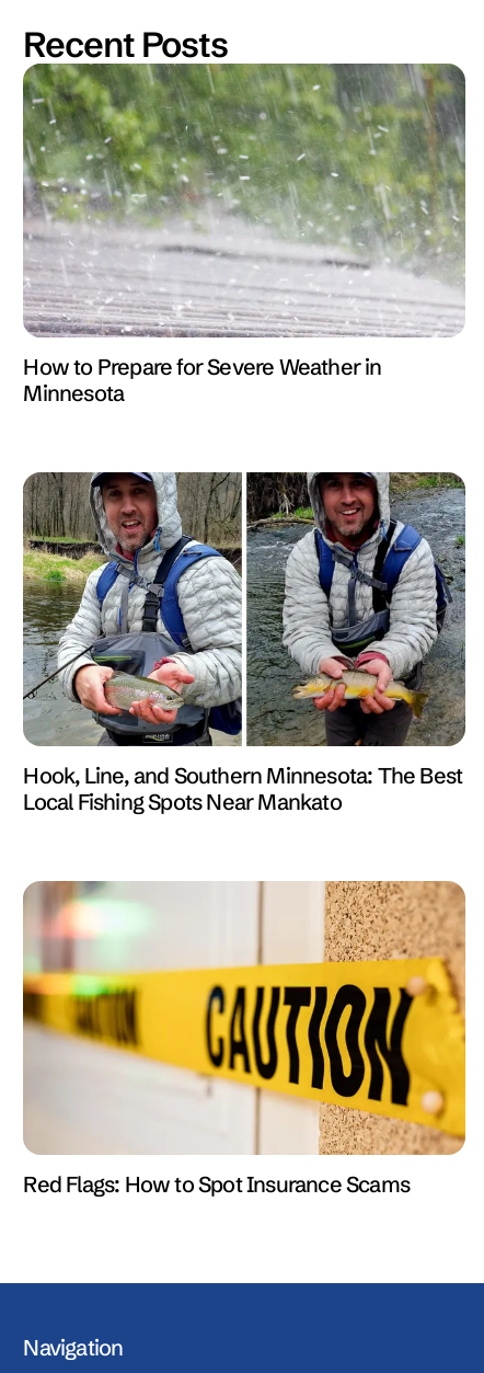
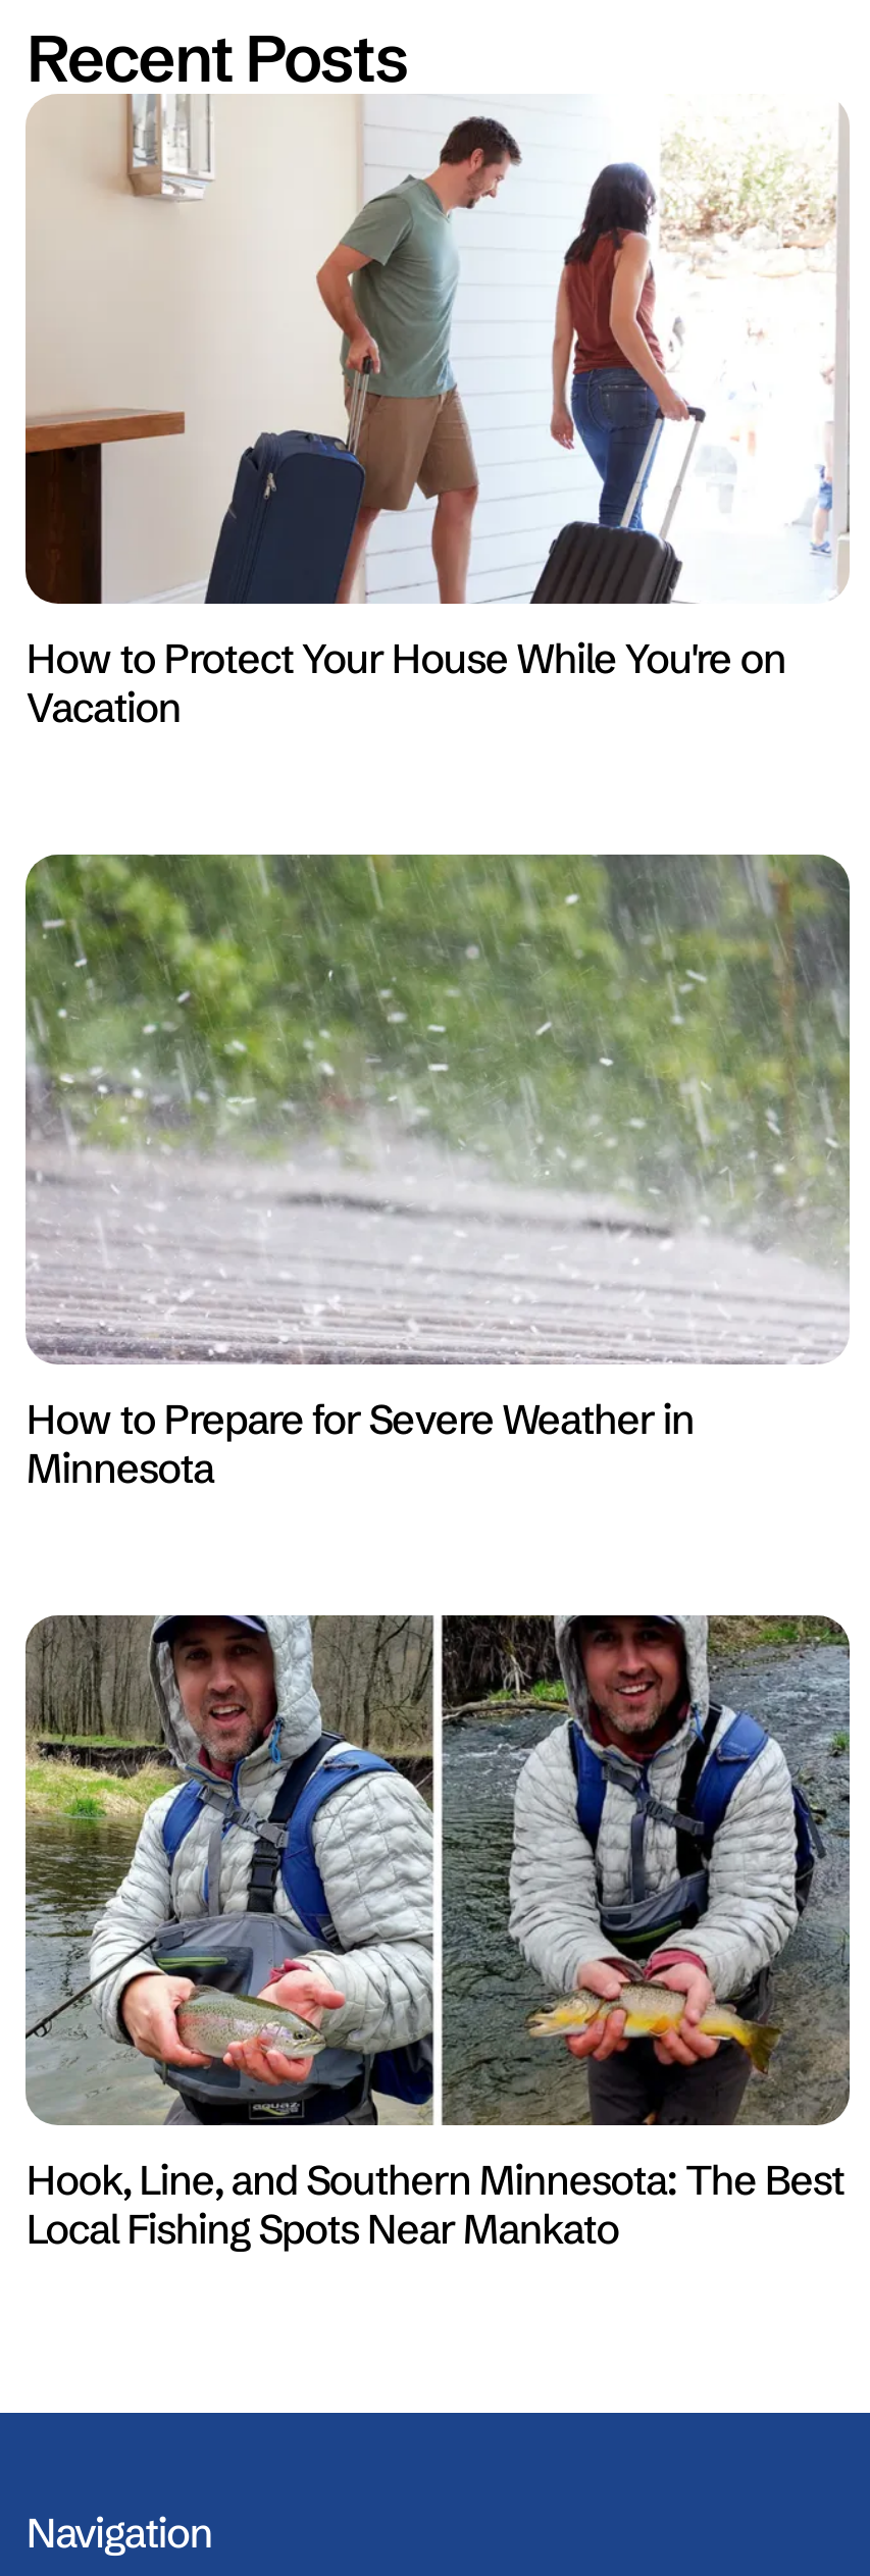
moved down: [image] | How to Prepare for Severe Weather in | Minnesota | Hook, Line, and Southern Minnesota: The Best | Local Fishing Spots Near Mankato

+ [image]
+ How to Protect Your House While You're on
+ Vacation

- [image]
- Red Flags: How to Spot Insurance Scams
